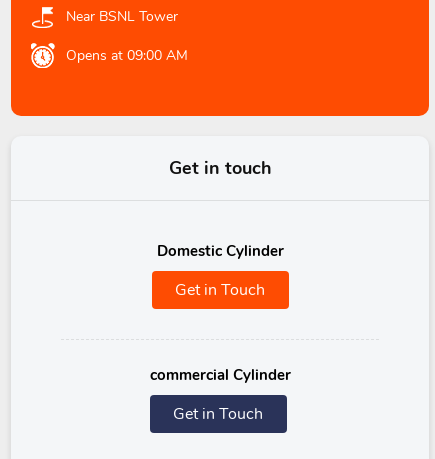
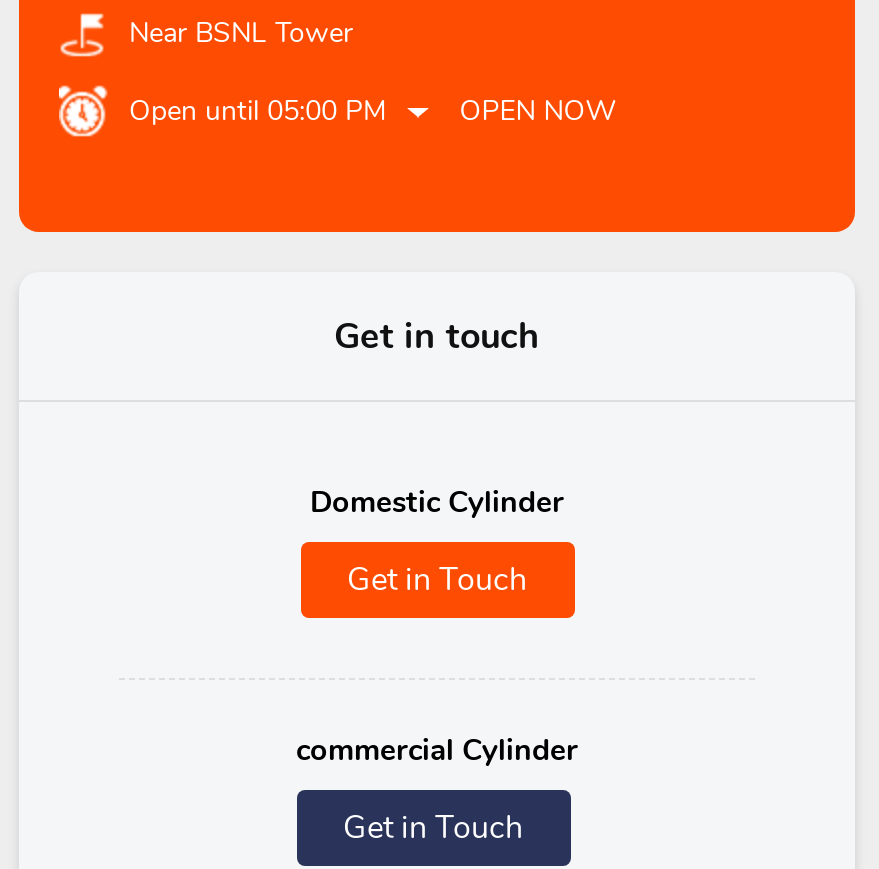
- Opens at 09:00 AM
+ Open until 05:00 PM
+ OPEN NOW
